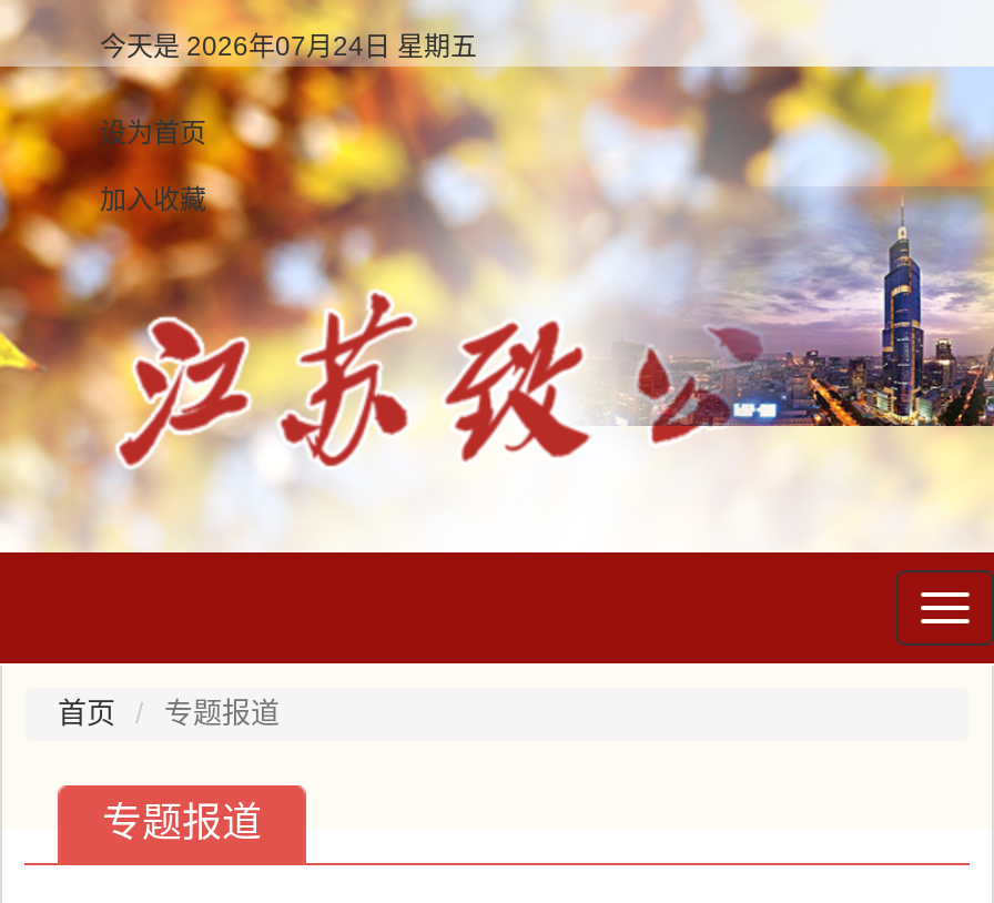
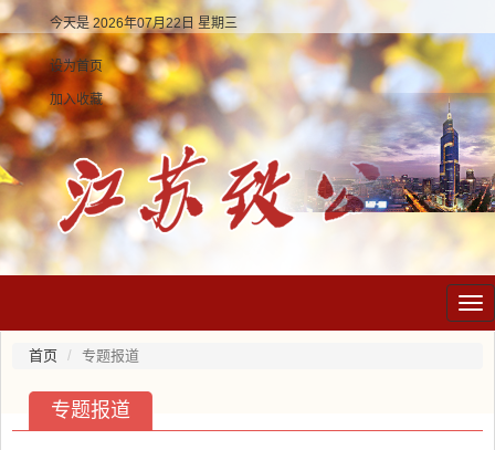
- 今天是 2026年07月24日 星期五
+ 今天是 2026年07月22日 星期三
